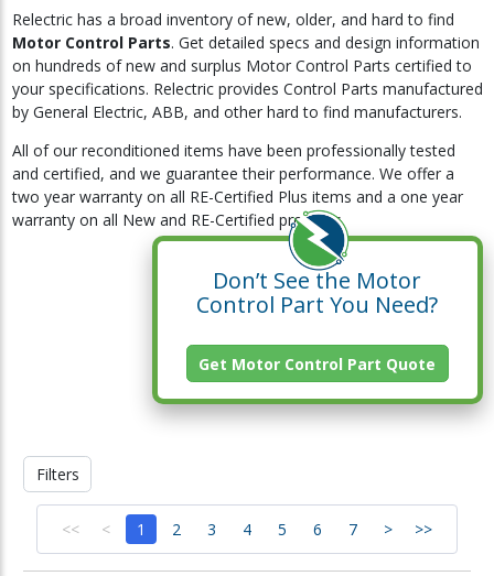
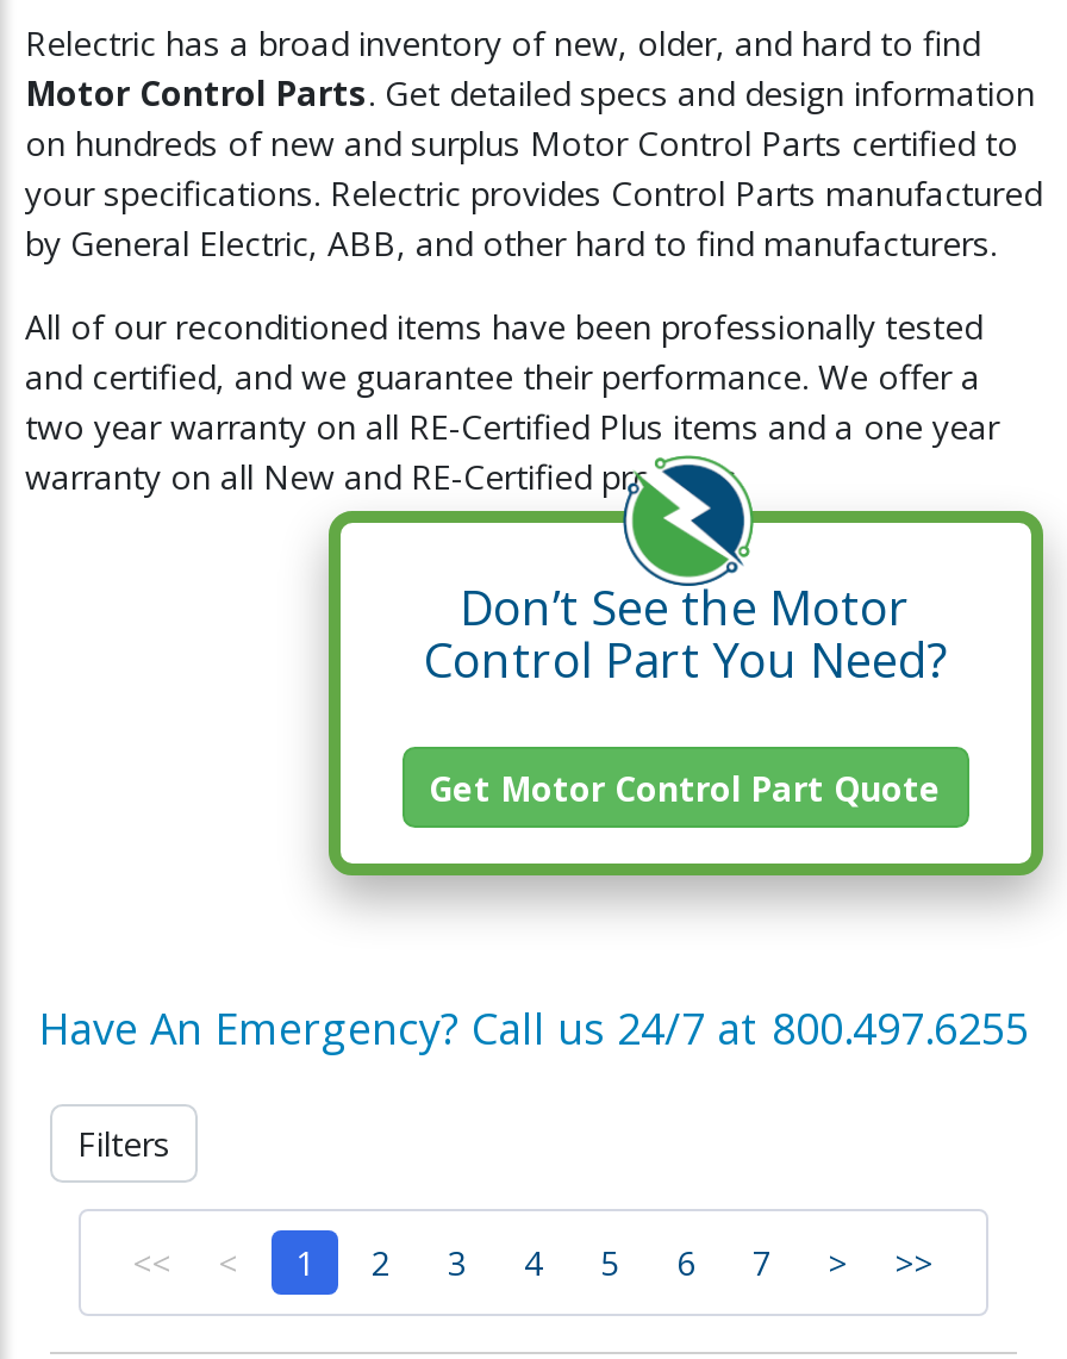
+ Have An Emergency? Call us 24/7 at 800.497.6255
